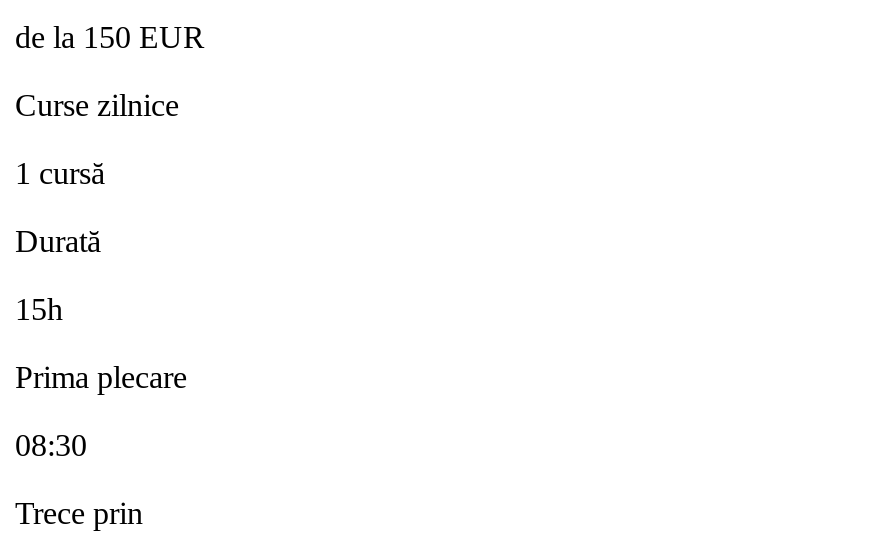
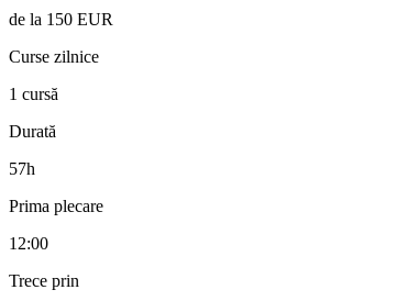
- 15h
+ 57h

- 08:30
+ 12:00
